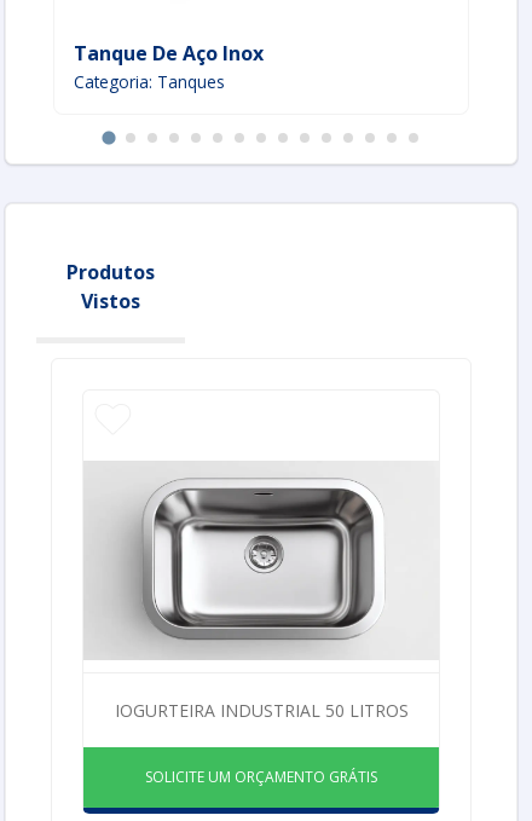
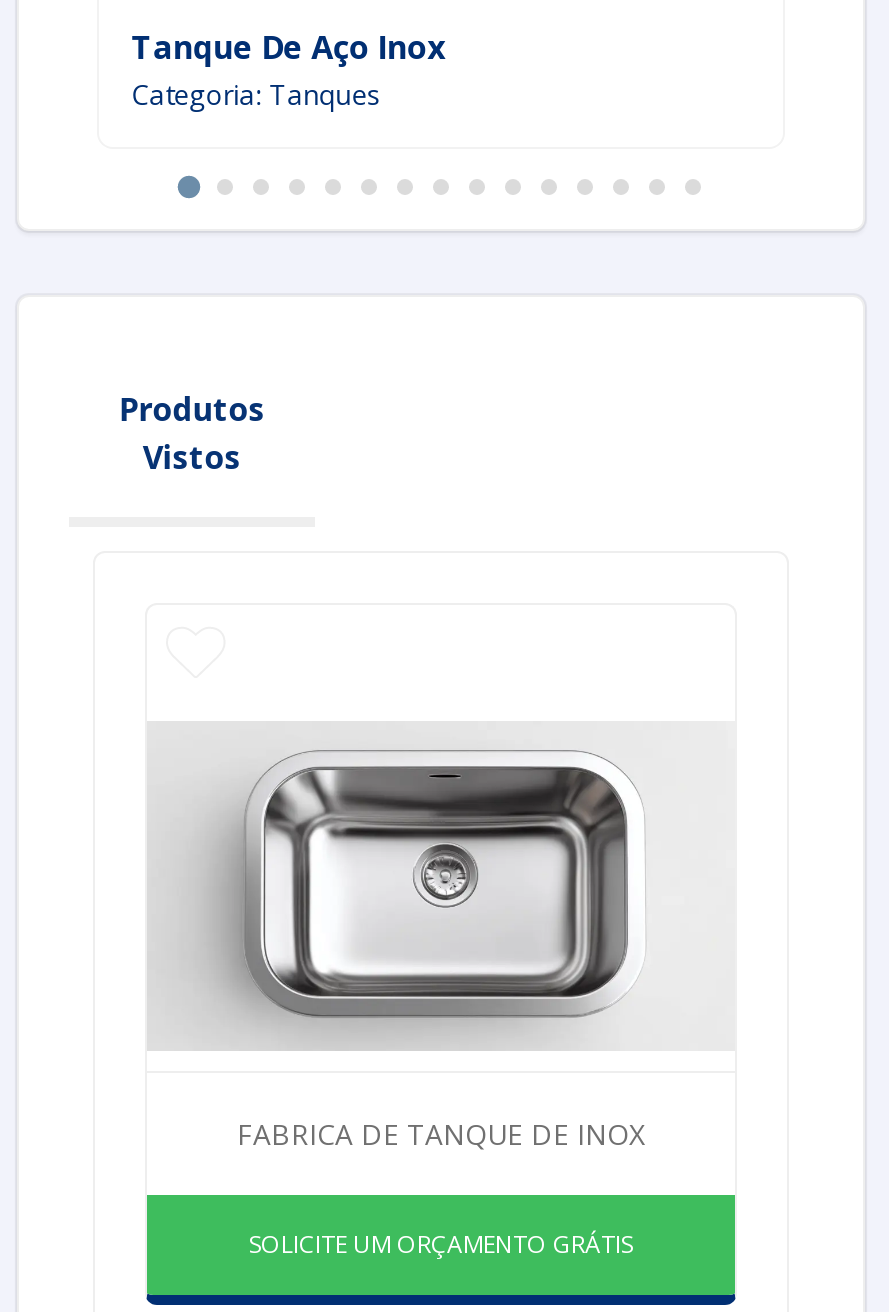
- IOGURTEIRA INDUSTRIAL 50 LITROS
+ FABRICA DE TANQUE DE INOX
